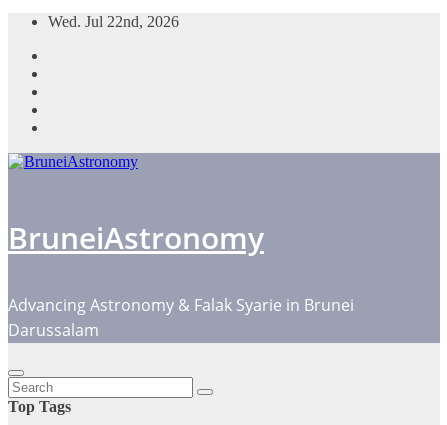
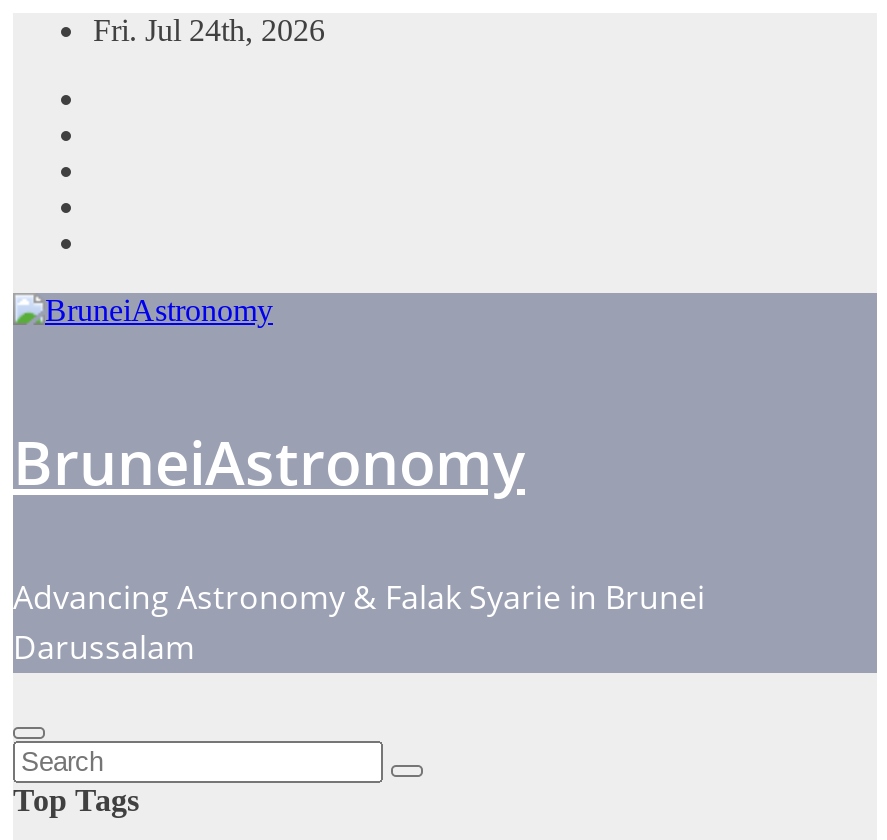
- Wed. Jul 22nd, 2026
+ Fri. Jul 24th, 2026
